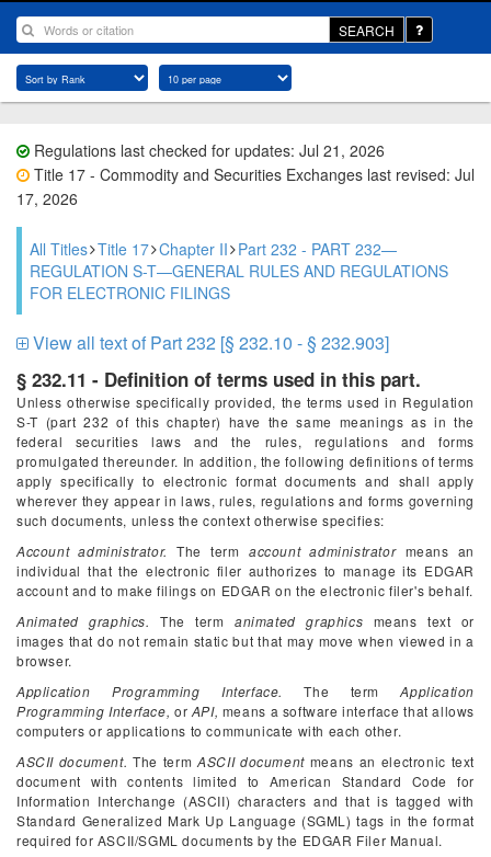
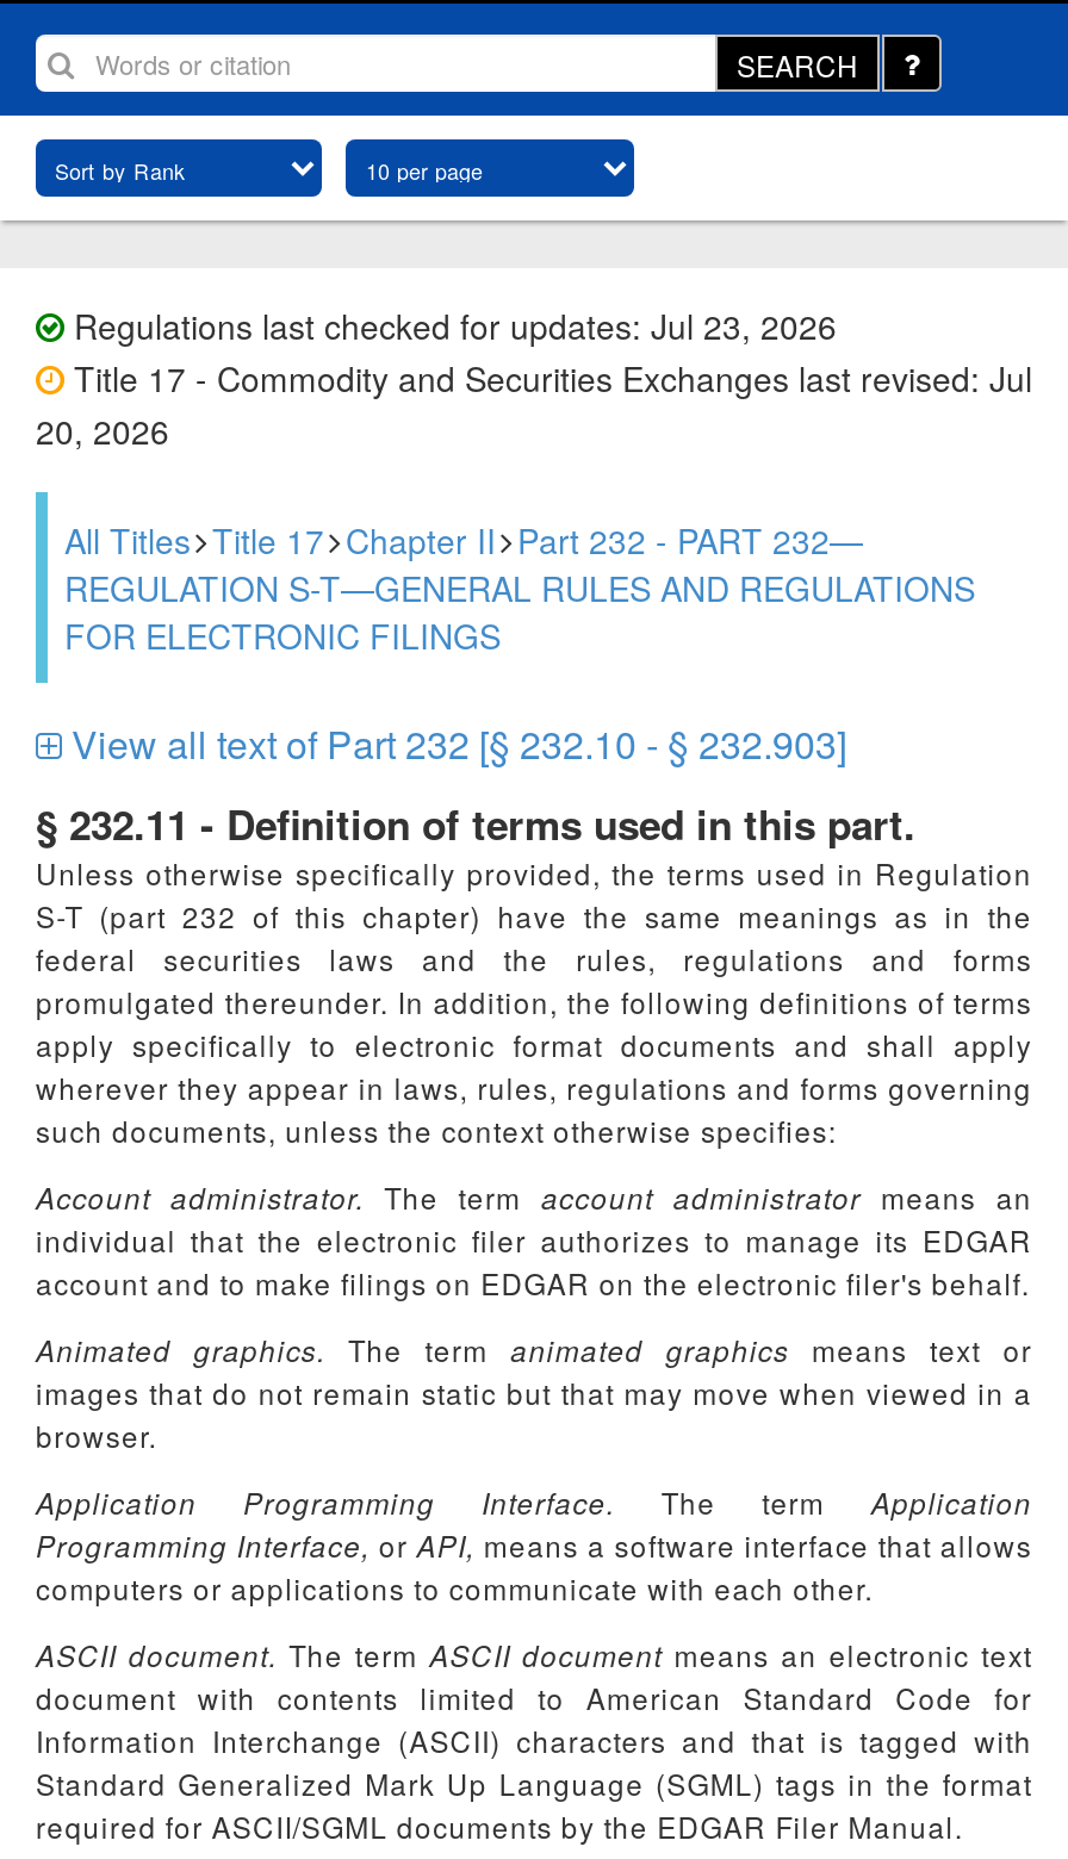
- Regulations last checked for updates: Jul 21, 2026
+ Regulations last checked for updates: Jul 23, 2026

- 17, 2026
+ 20, 2026
